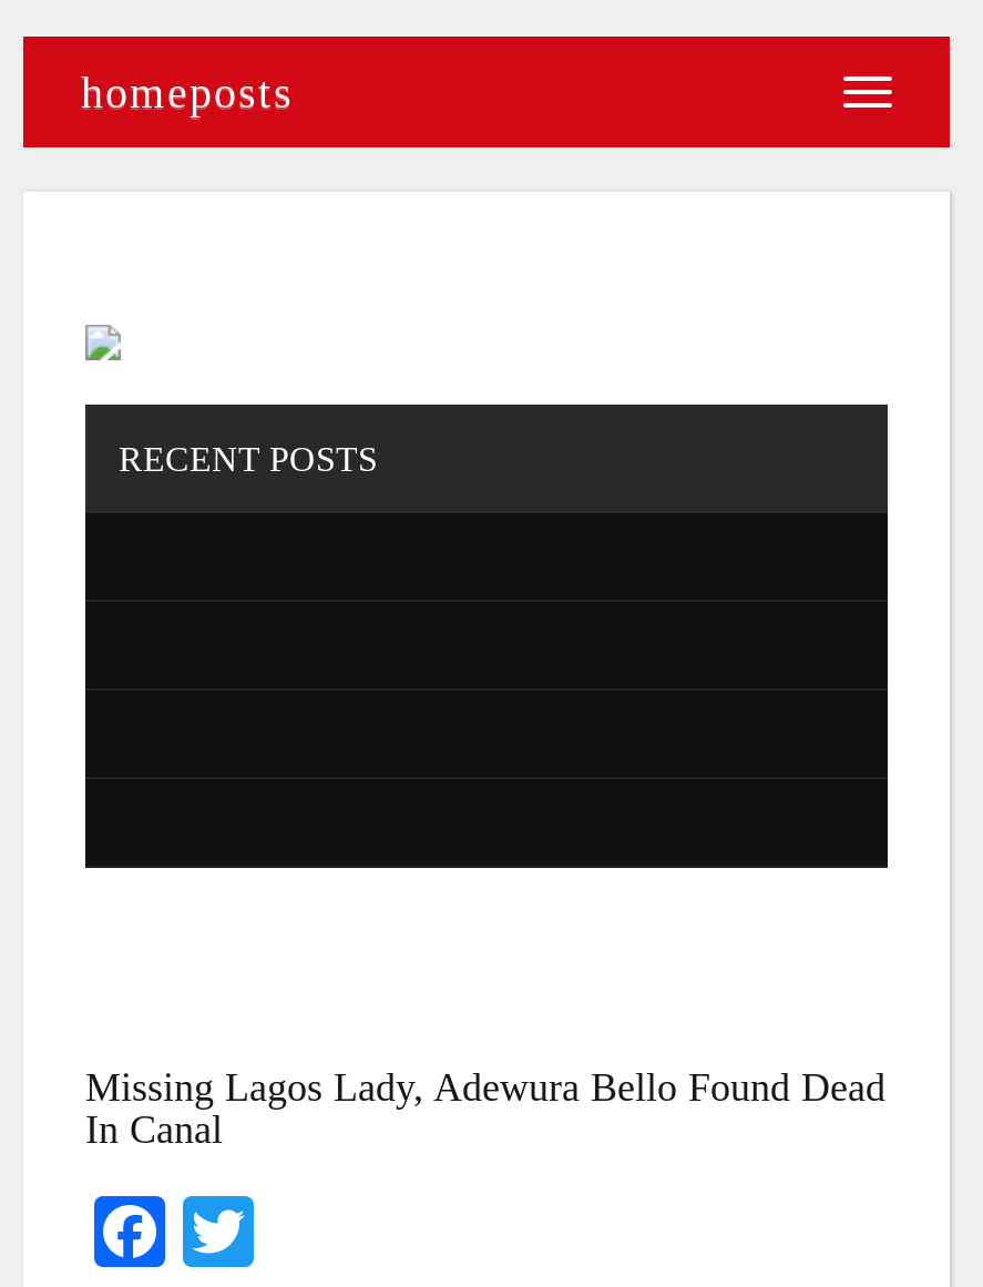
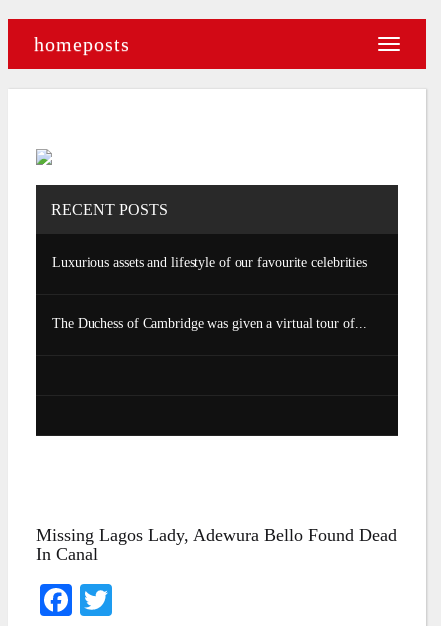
+ Luxurious assets and lifestyle of our favourite celebrities

+ The Duchess of Cambridge was given a virtual tour of...
